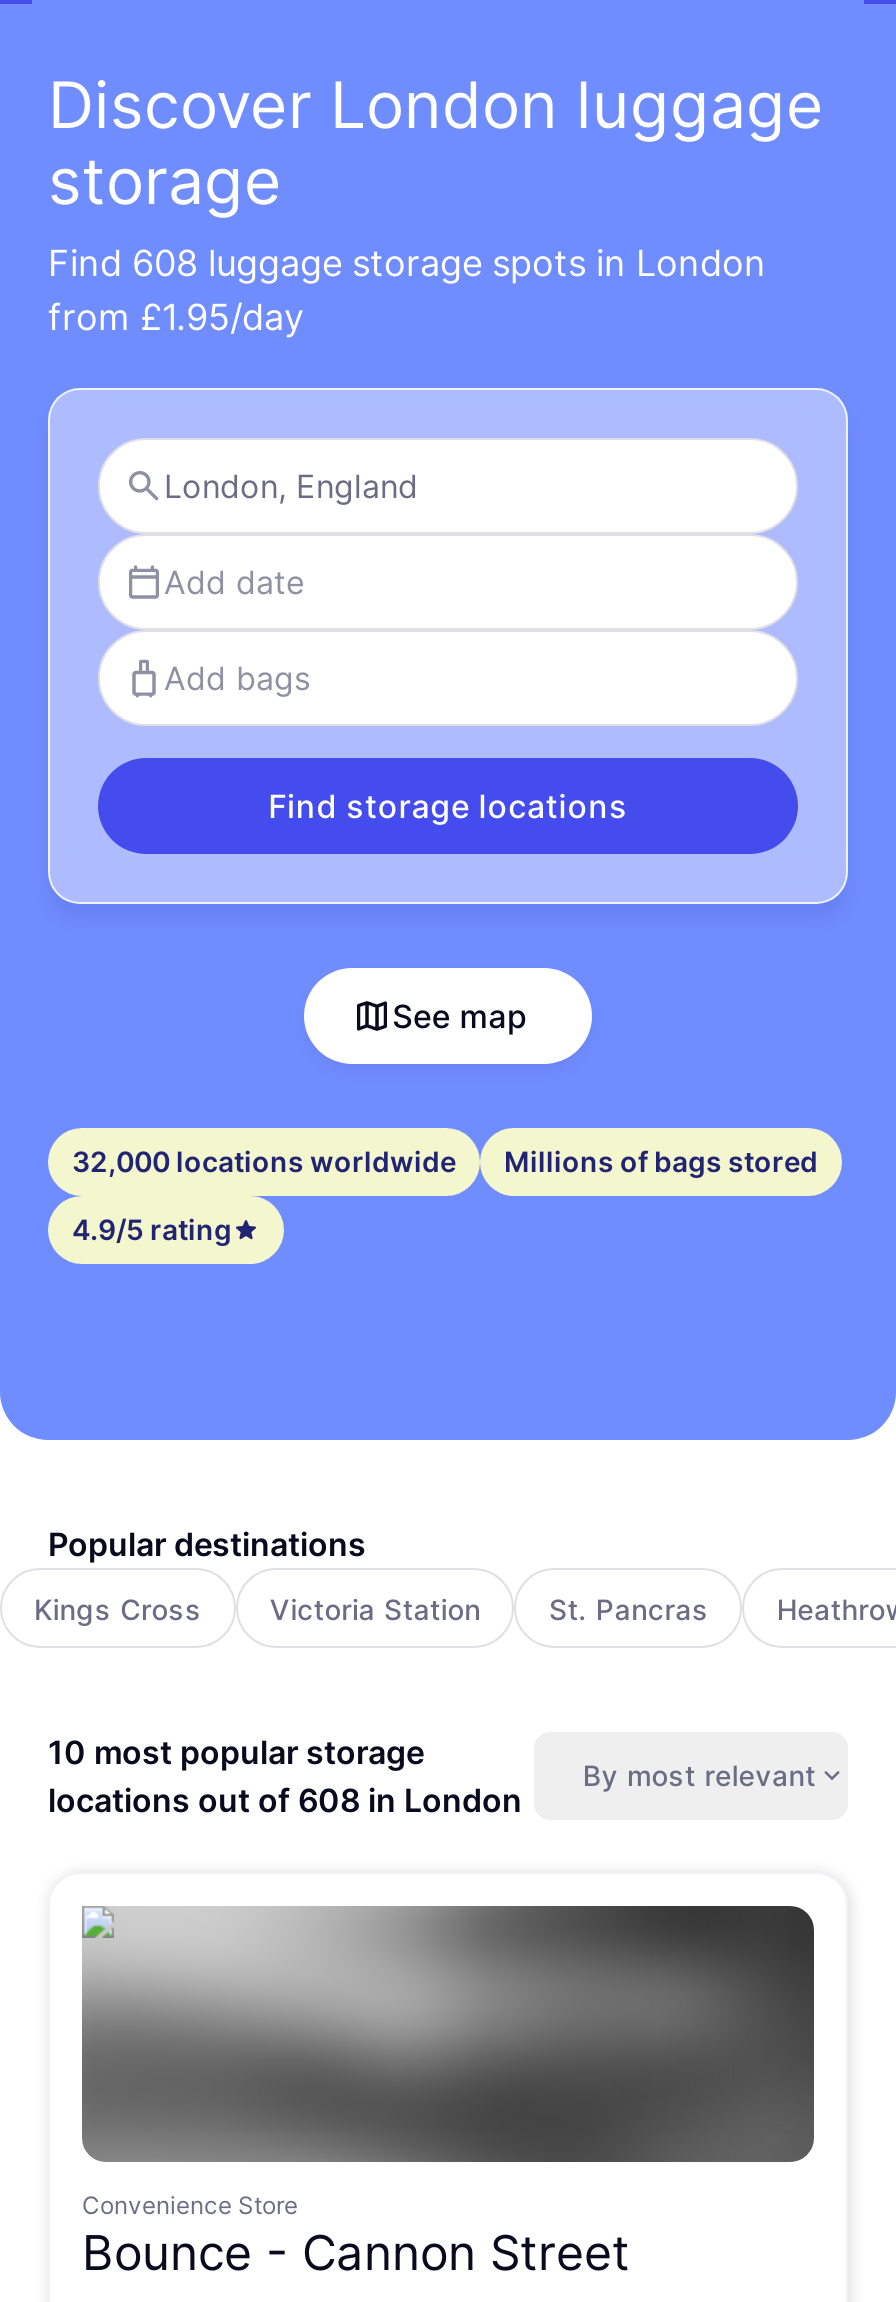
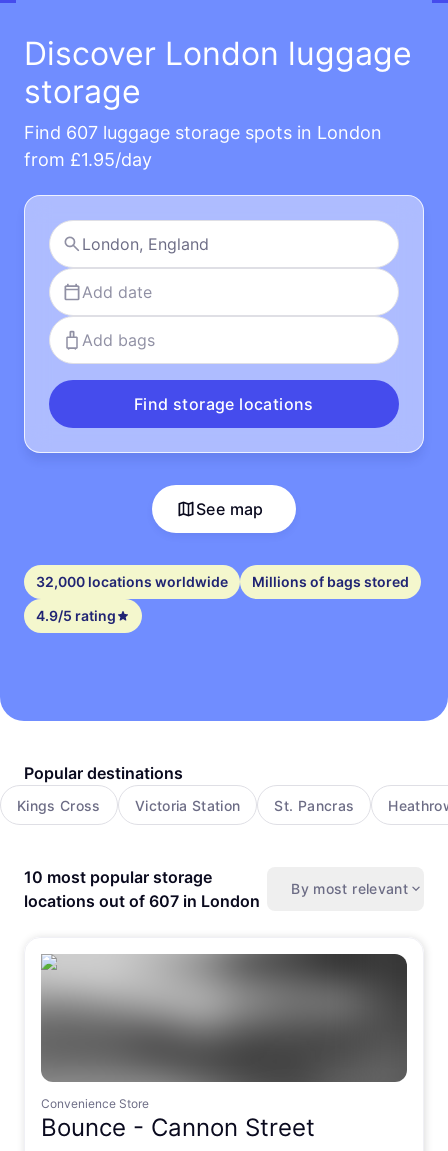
- Find 608 luggage storage spots in London
+ Find 607 luggage storage spots in London

- locations out of 608 in London
+ locations out of 607 in London
